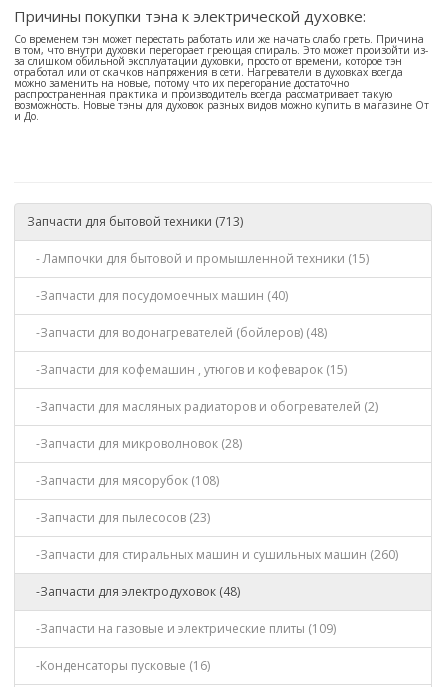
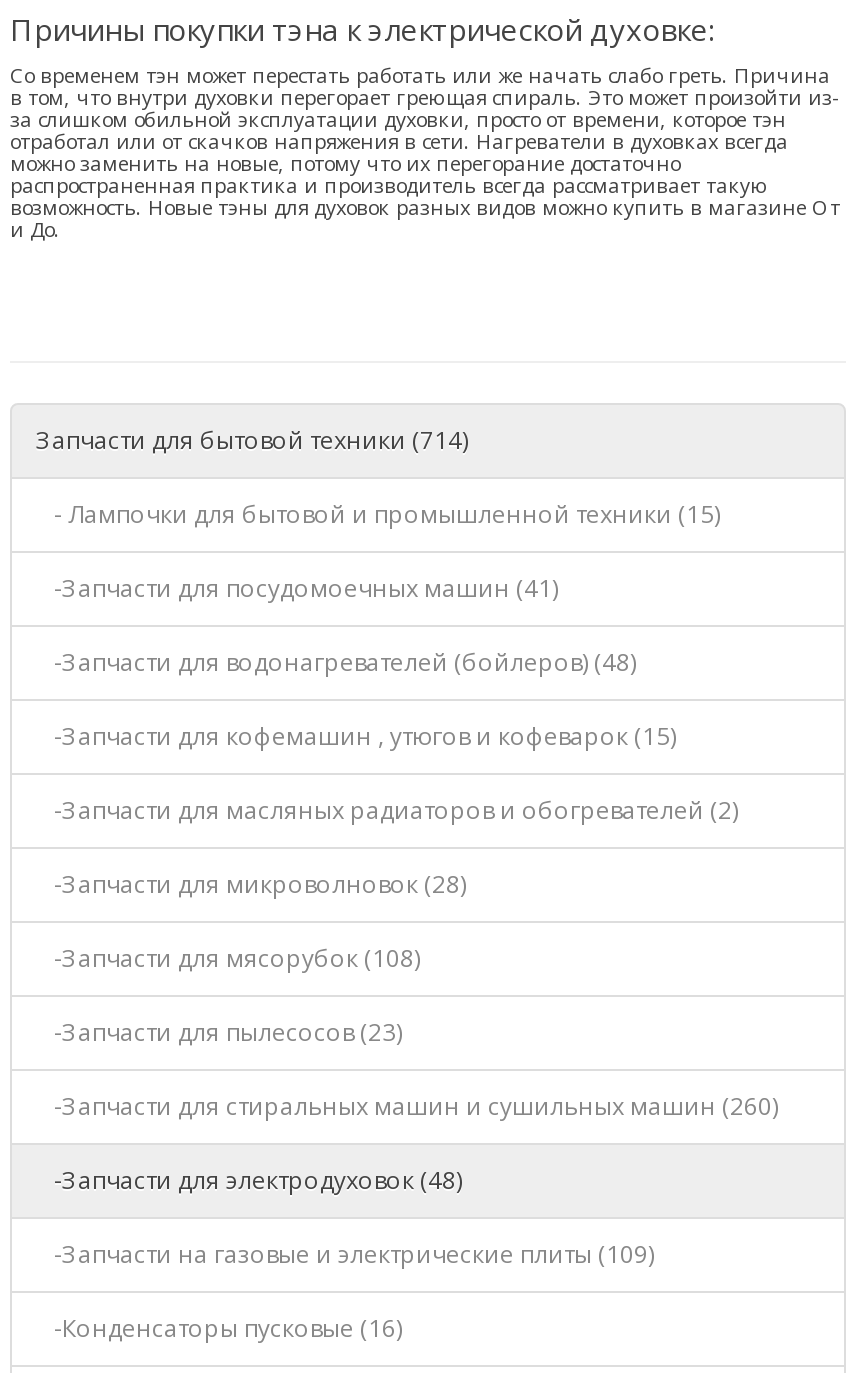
- Запчасти для бытовой техники (713)
+ Запчасти для бытовой техники (714)

- -Запчасти для посудомоечных машин (40)
+ -Запчасти для посудомоечных машин (41)
